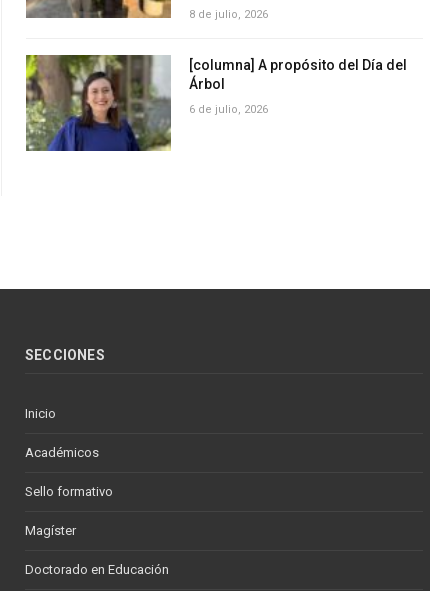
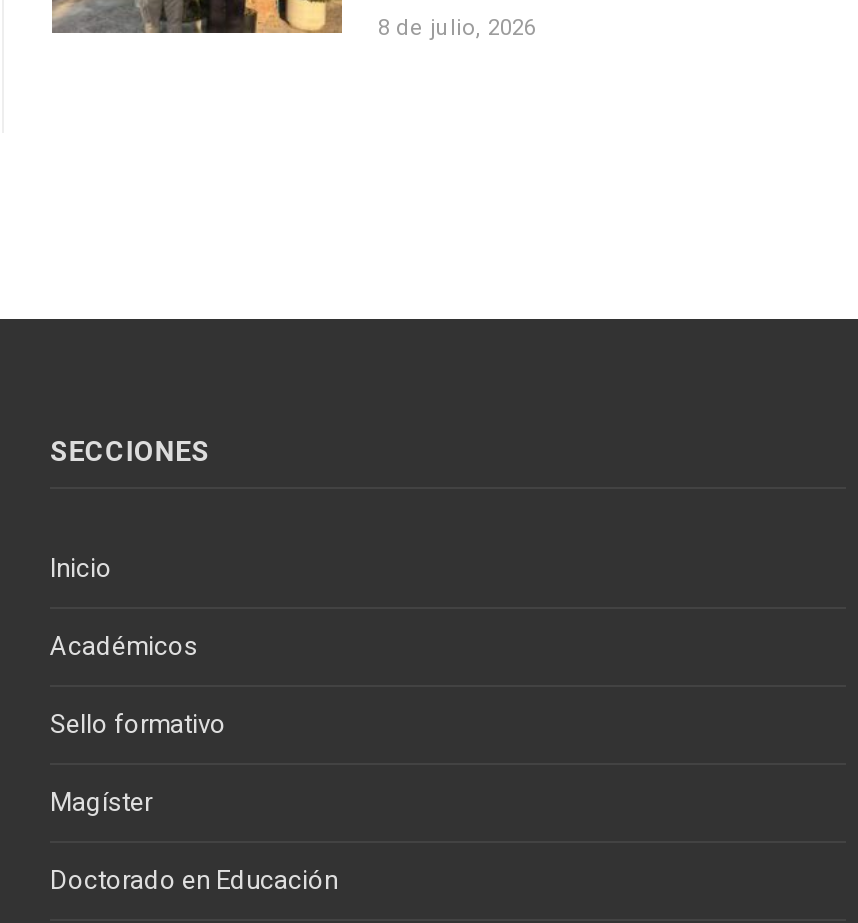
- [image]
- [columna] A propósito del Día del
- Árbol
- 6 de julio, 2026
